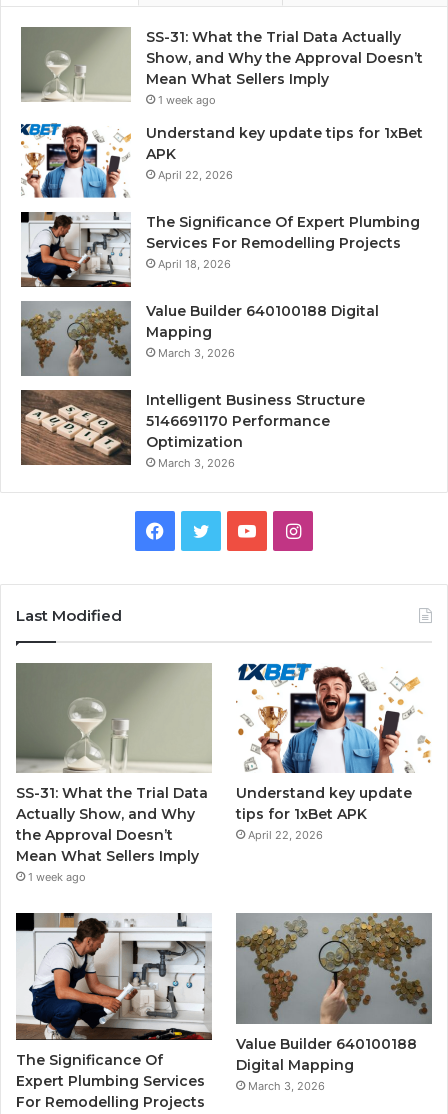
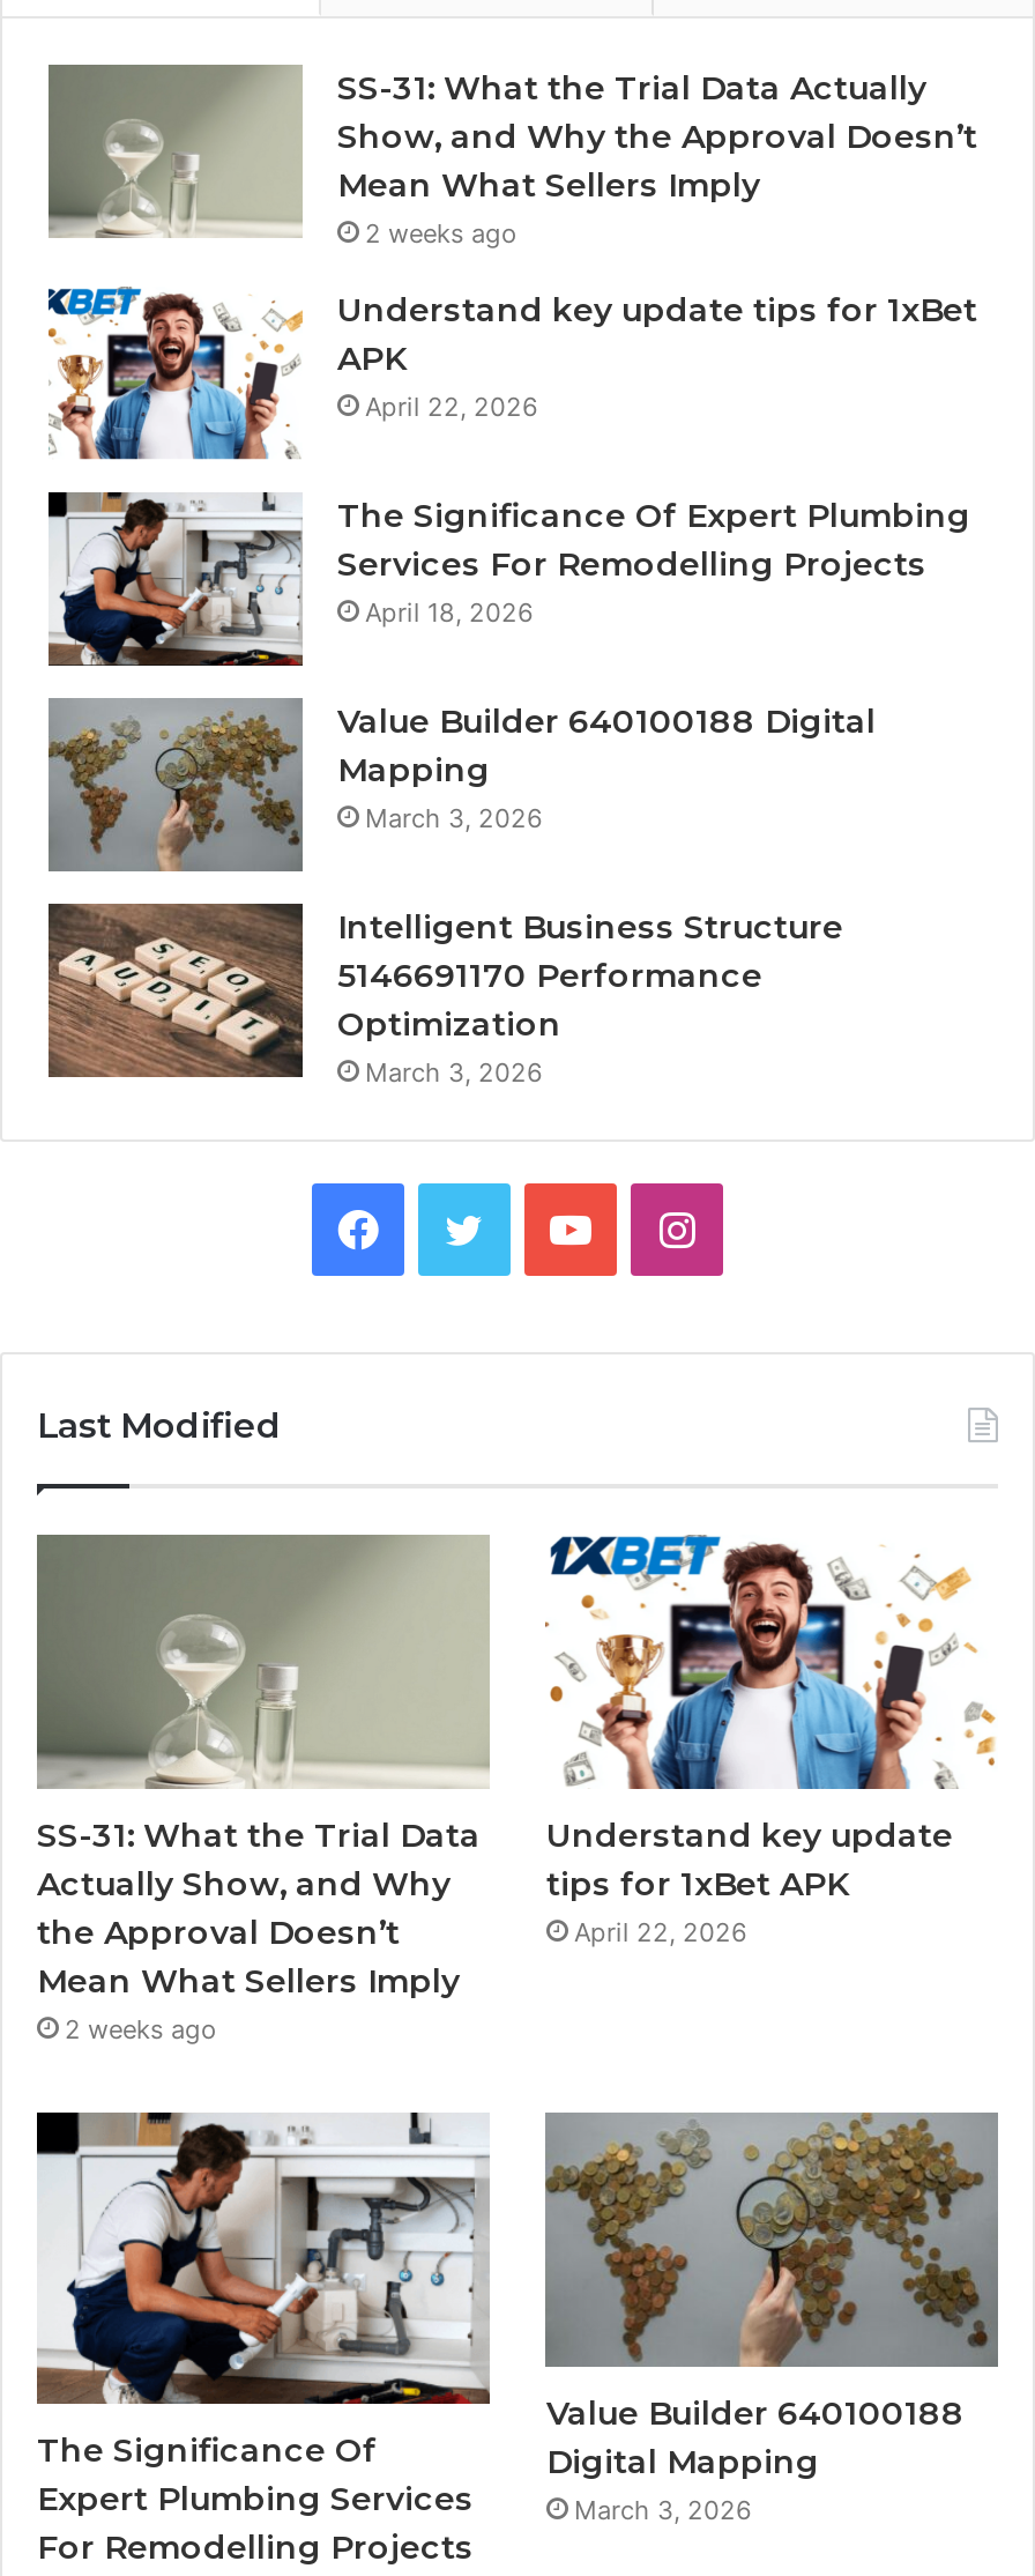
- 1 week ago
+ 2 weeks ago

- 1 week ago
+ 2 weeks ago
